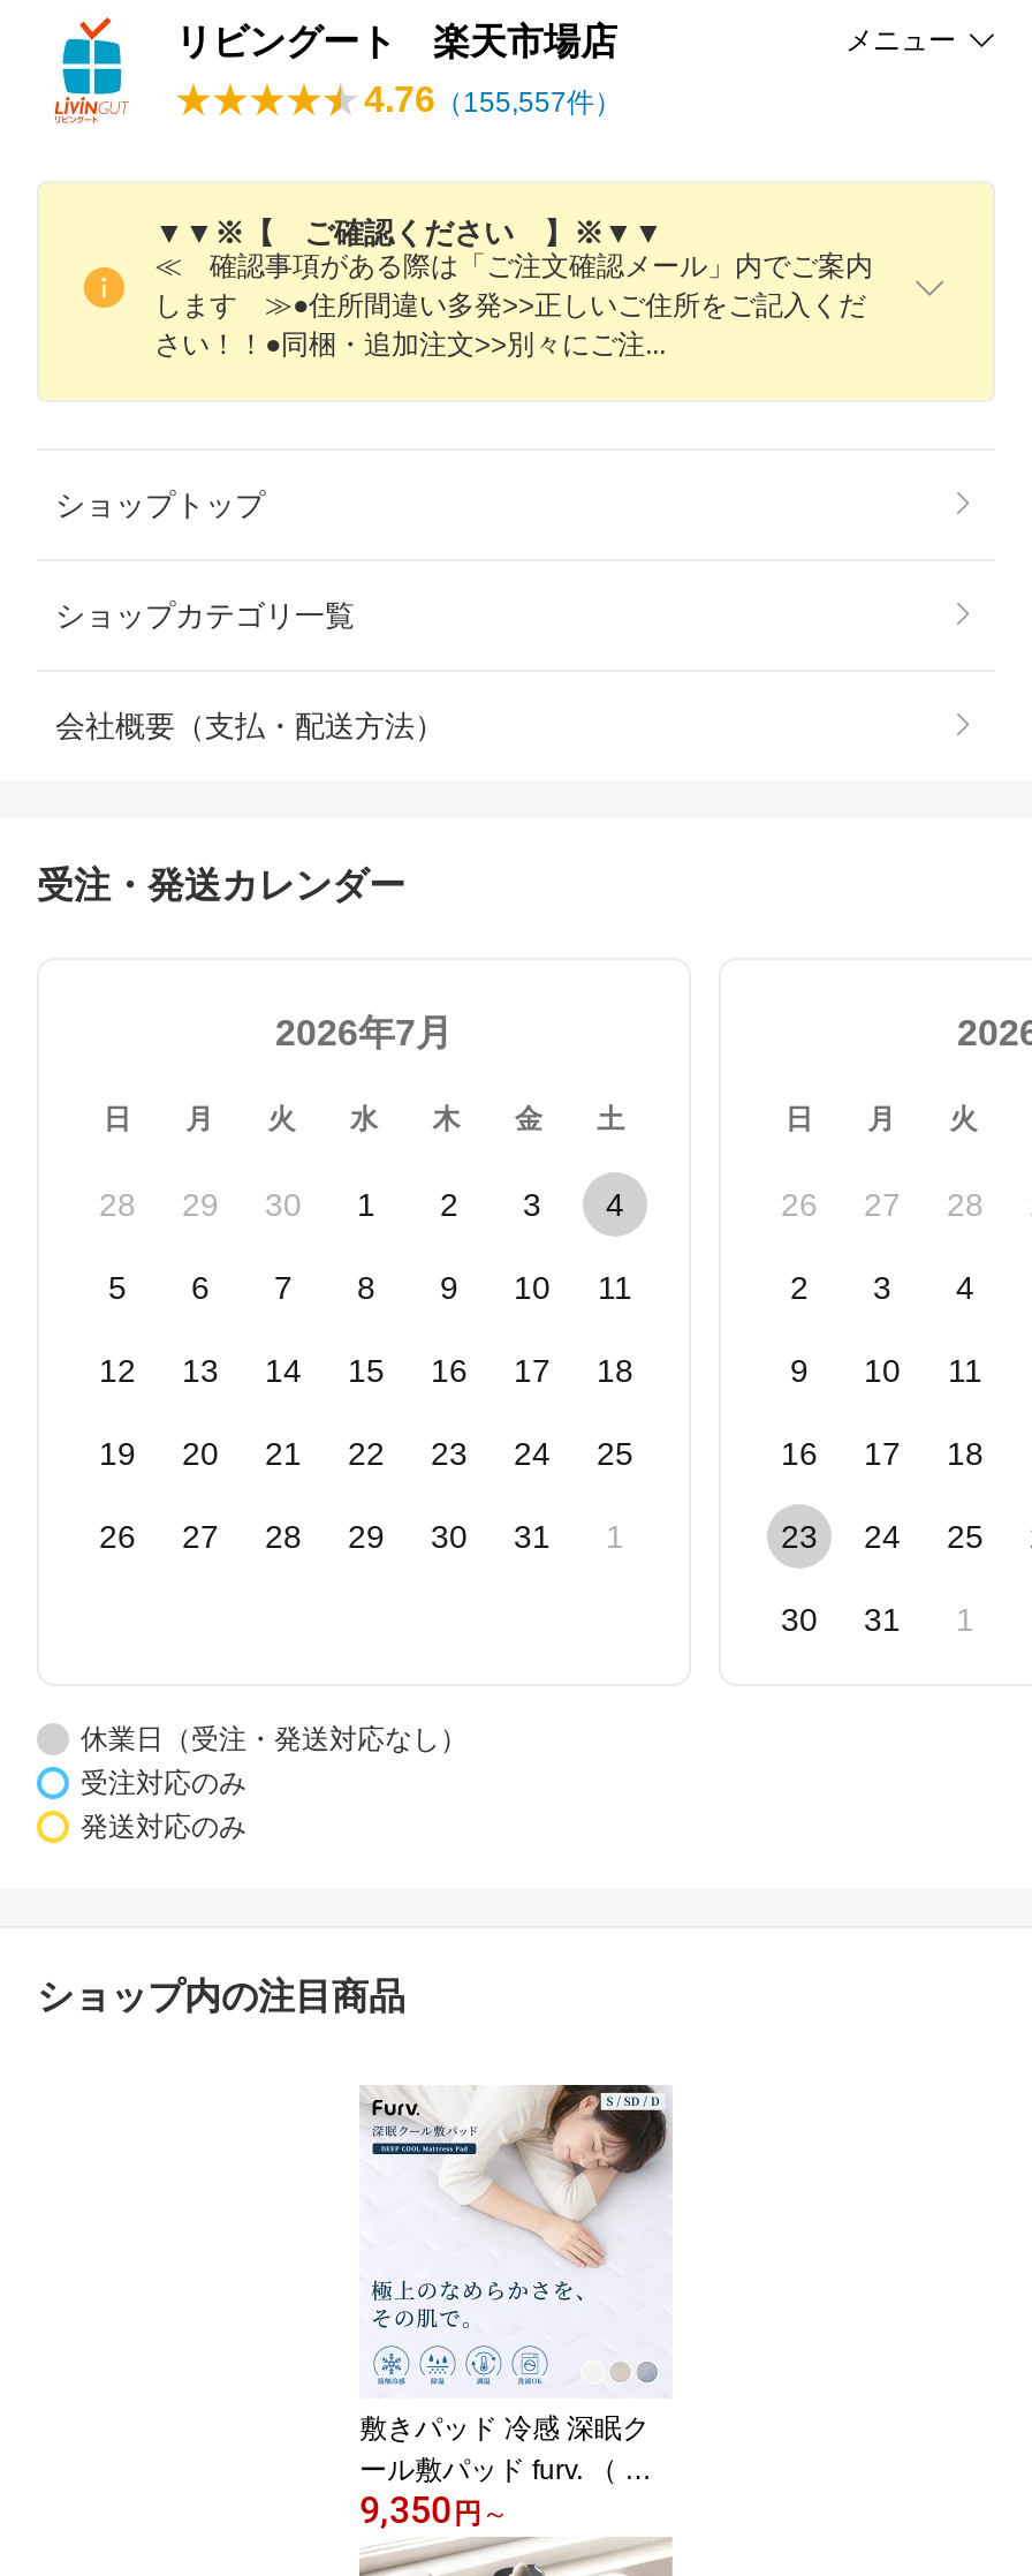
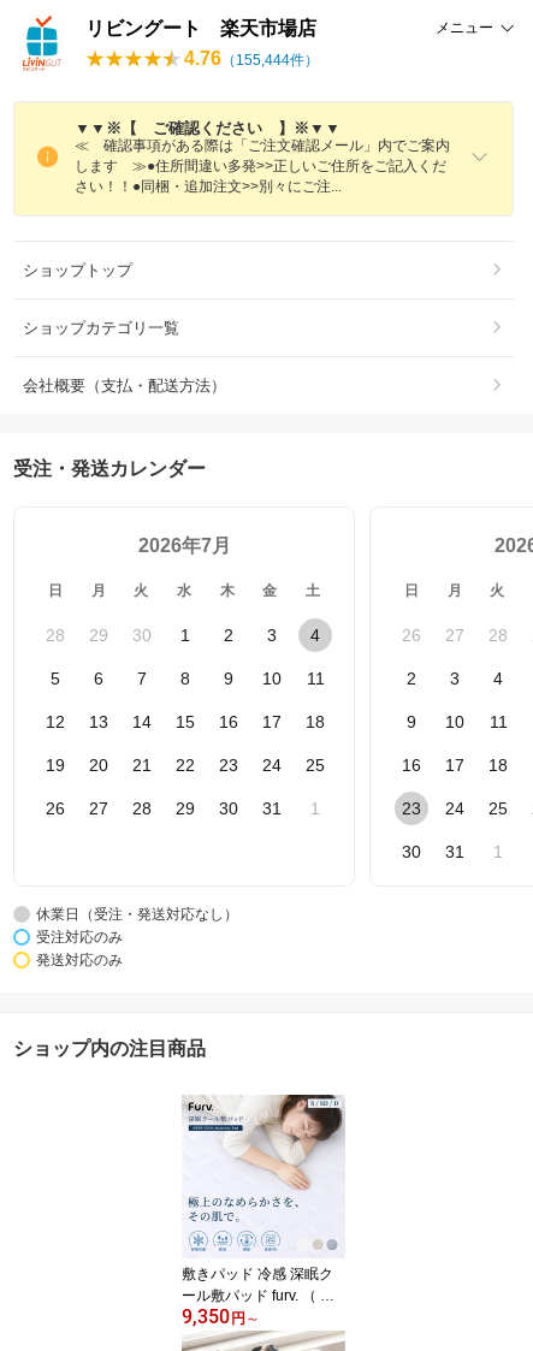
- 4.76（155,557件）
+ 4.76（155,444件）
